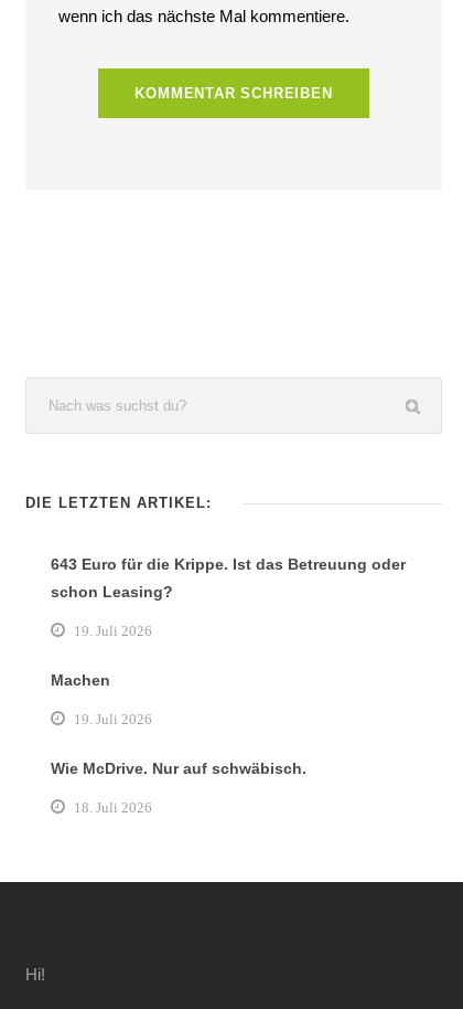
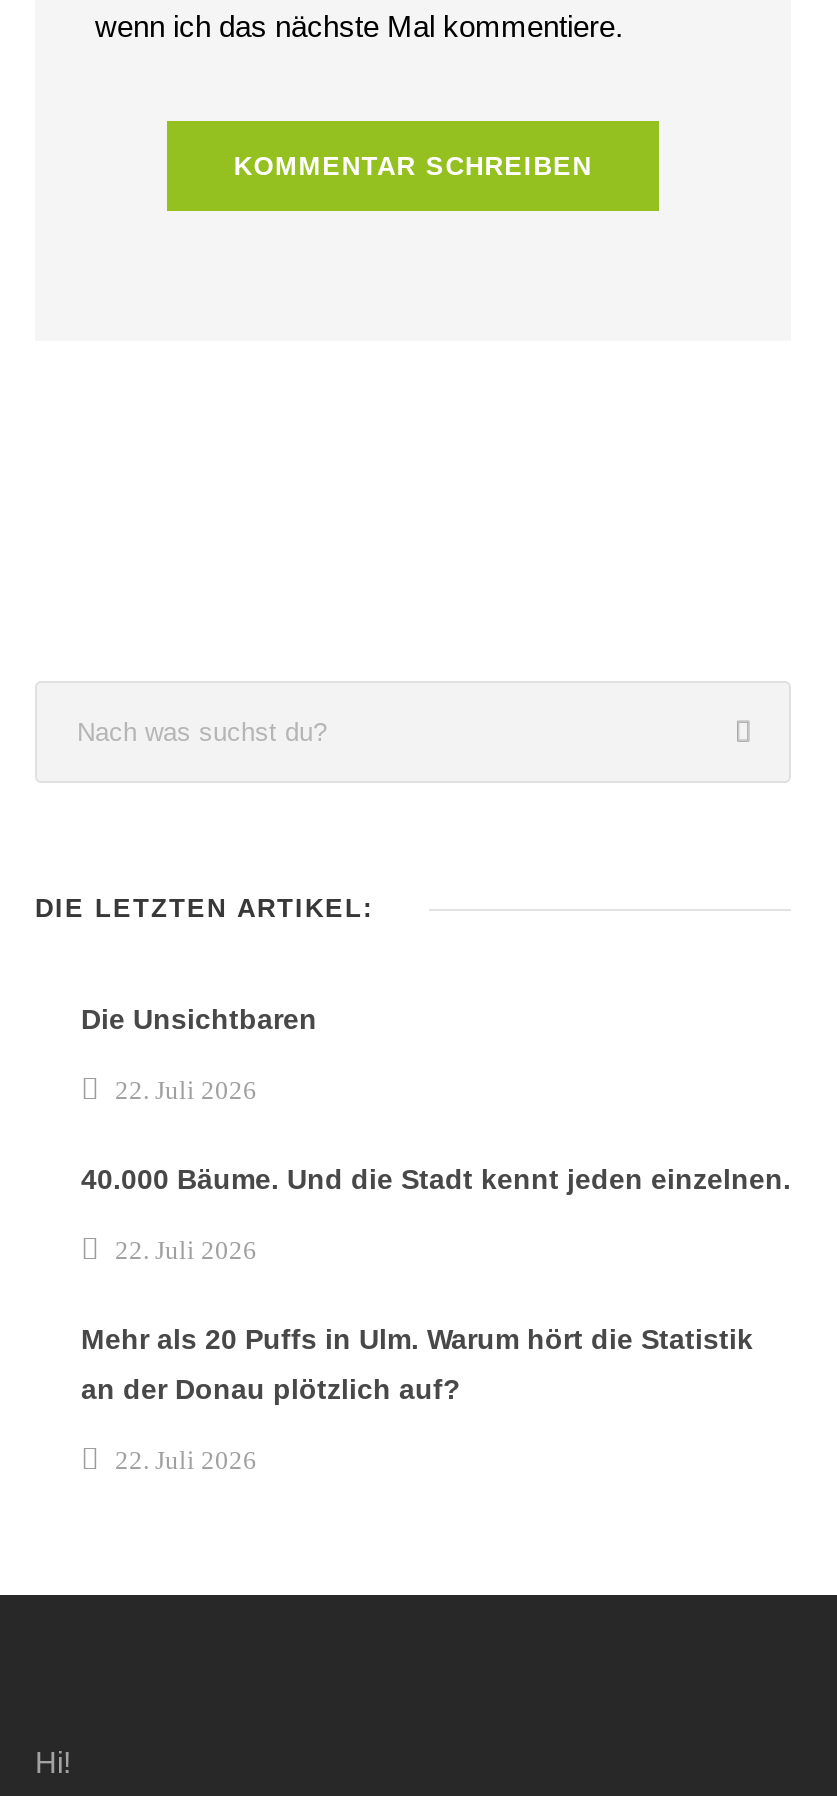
- 643 Euro für die Krippe. Ist das Betreuung oder
+ Die Unsichtbaren

- schon Leasing?
+ 22. Juli 2026

- 19. Juli 2026
+ 40.000 Bäume. Und die Stadt kennt jeden einzelnen.

- Machen
+ 22. Juli 2026

- 19. Juli 2026
+ Mehr als 20 Puffs in Ulm. Warum hört die Statistik

- Wie McDrive. Nur auf schwäbisch.
+ an der Donau plötzlich auf?

- 18. Juli 2026
+ 22. Juli 2026
